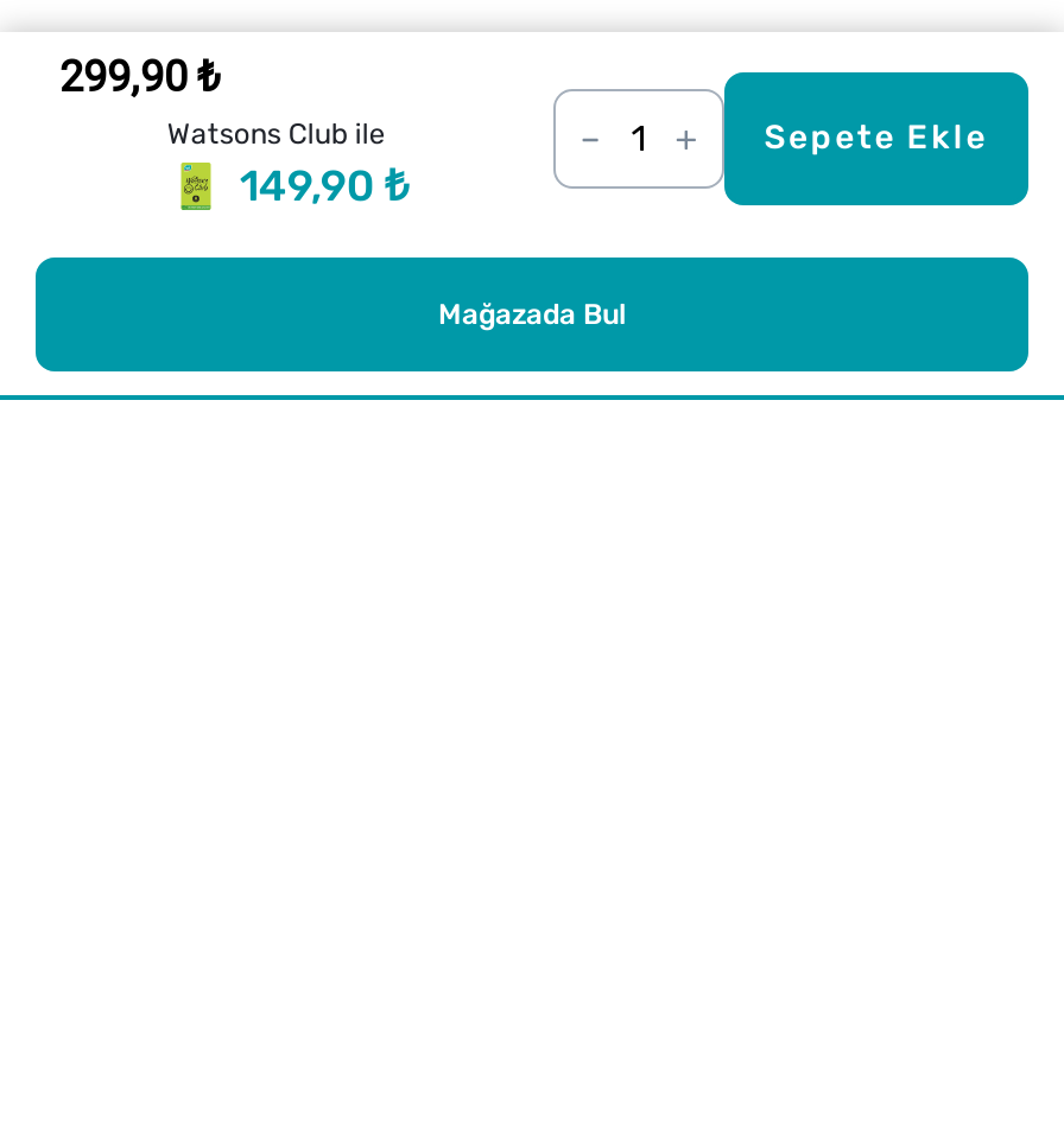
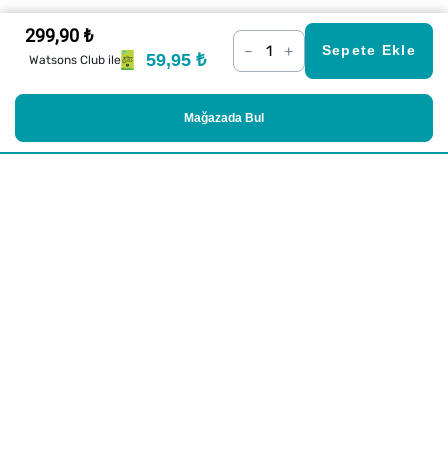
- 149,90 ₺
+ 59,95 ₺
